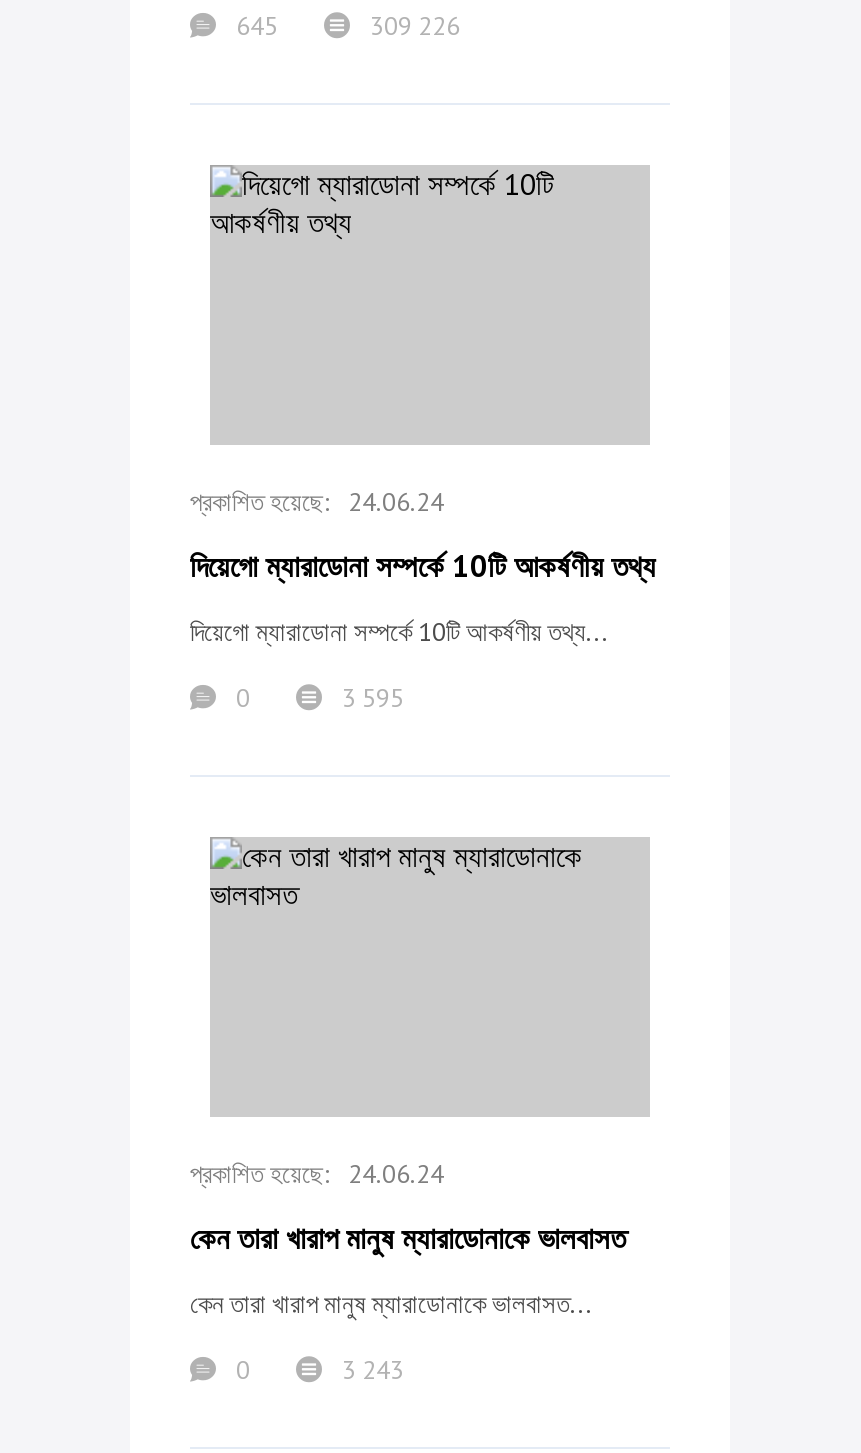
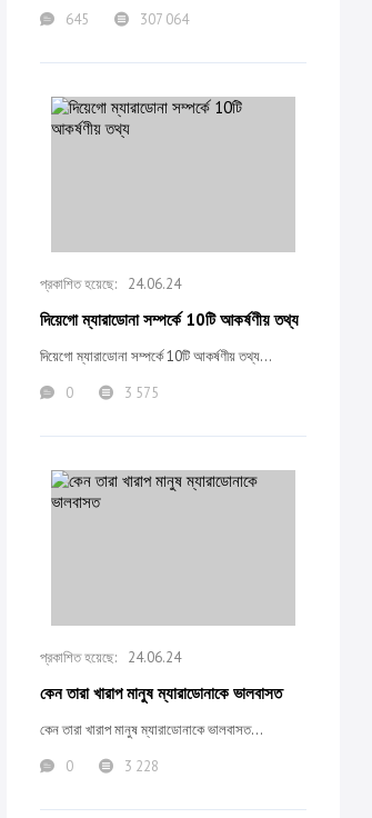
- 309 226
+ 307 064

- 3 595
+ 3 575

- 3 243
+ 3 228
